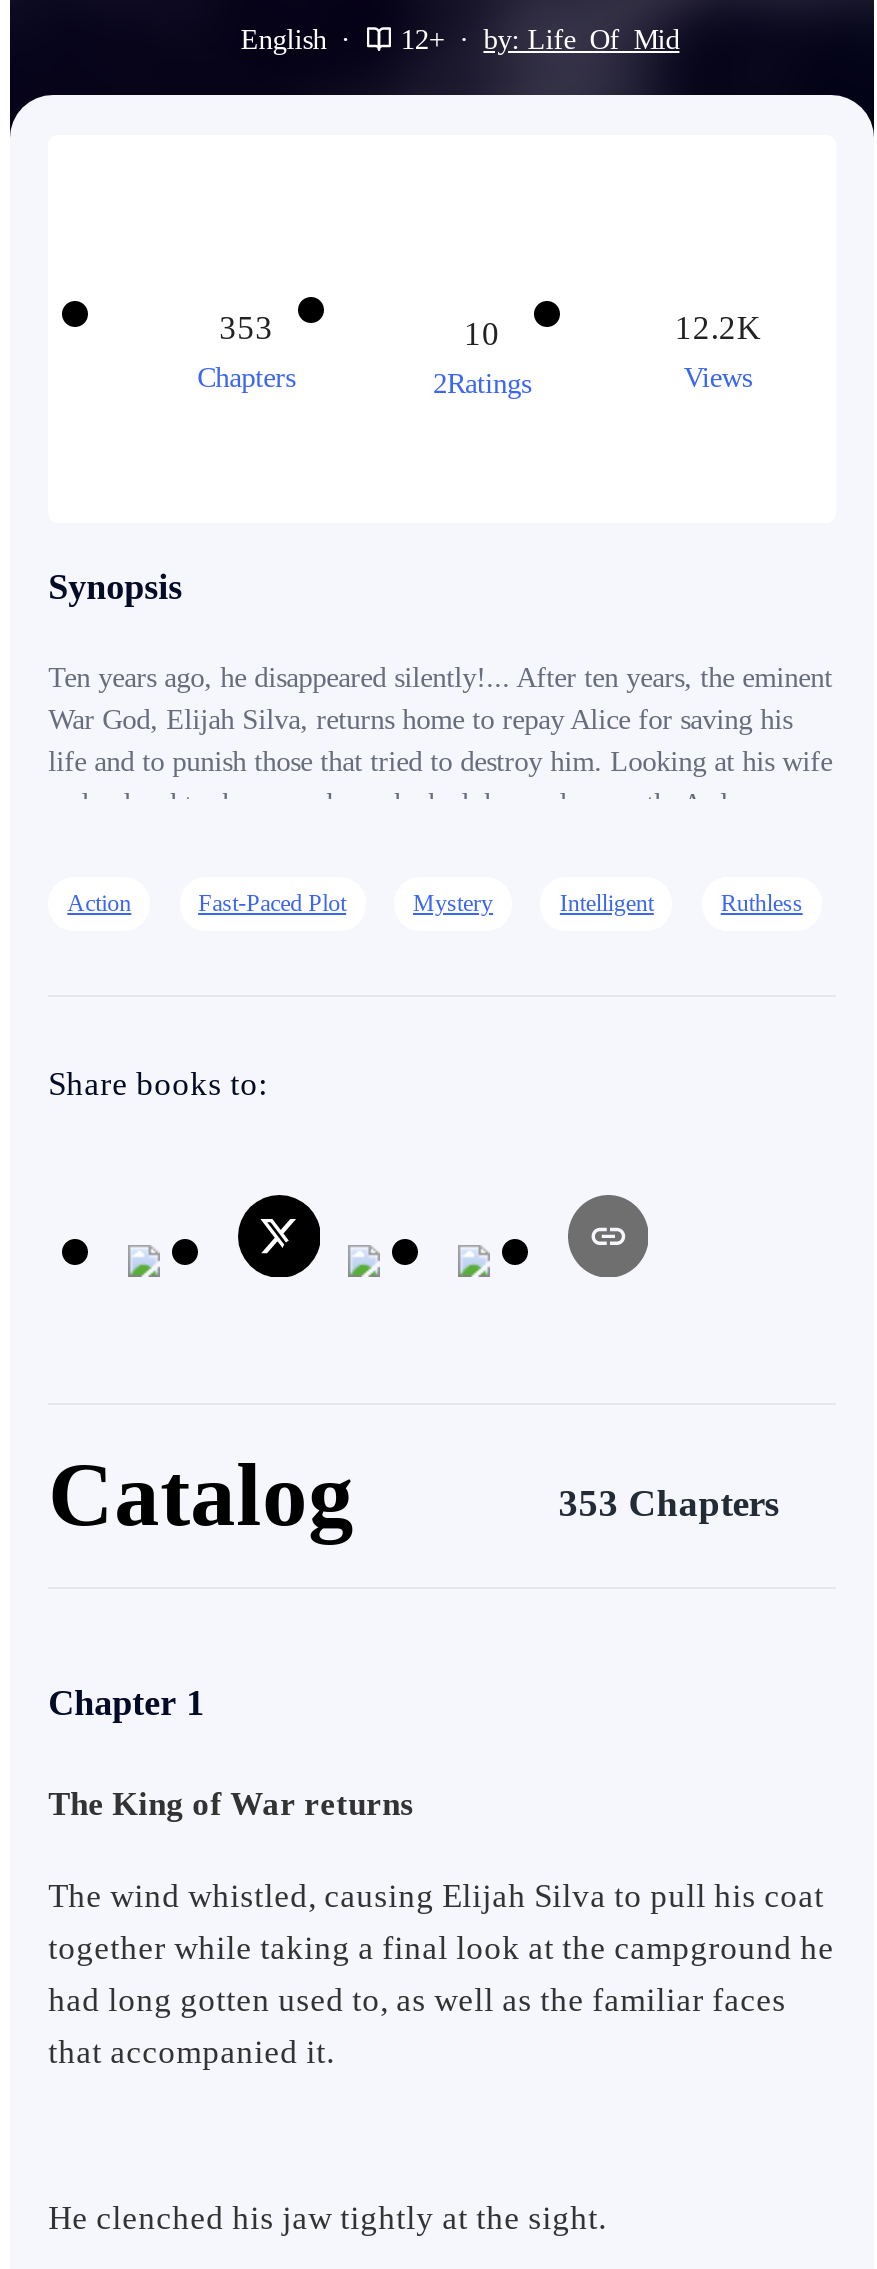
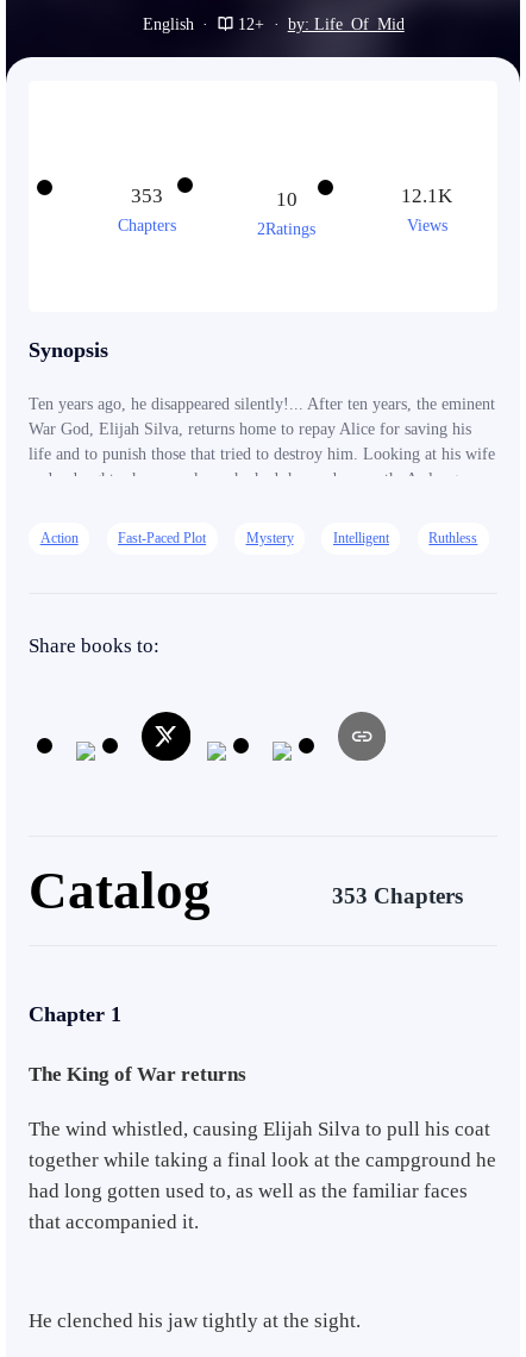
- 12.2K
+ 12.1K
